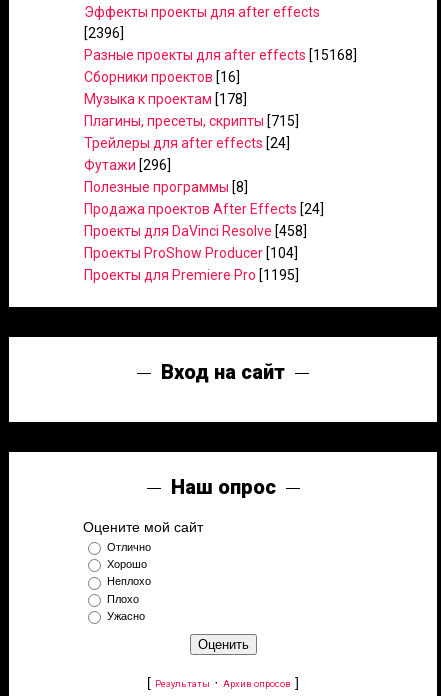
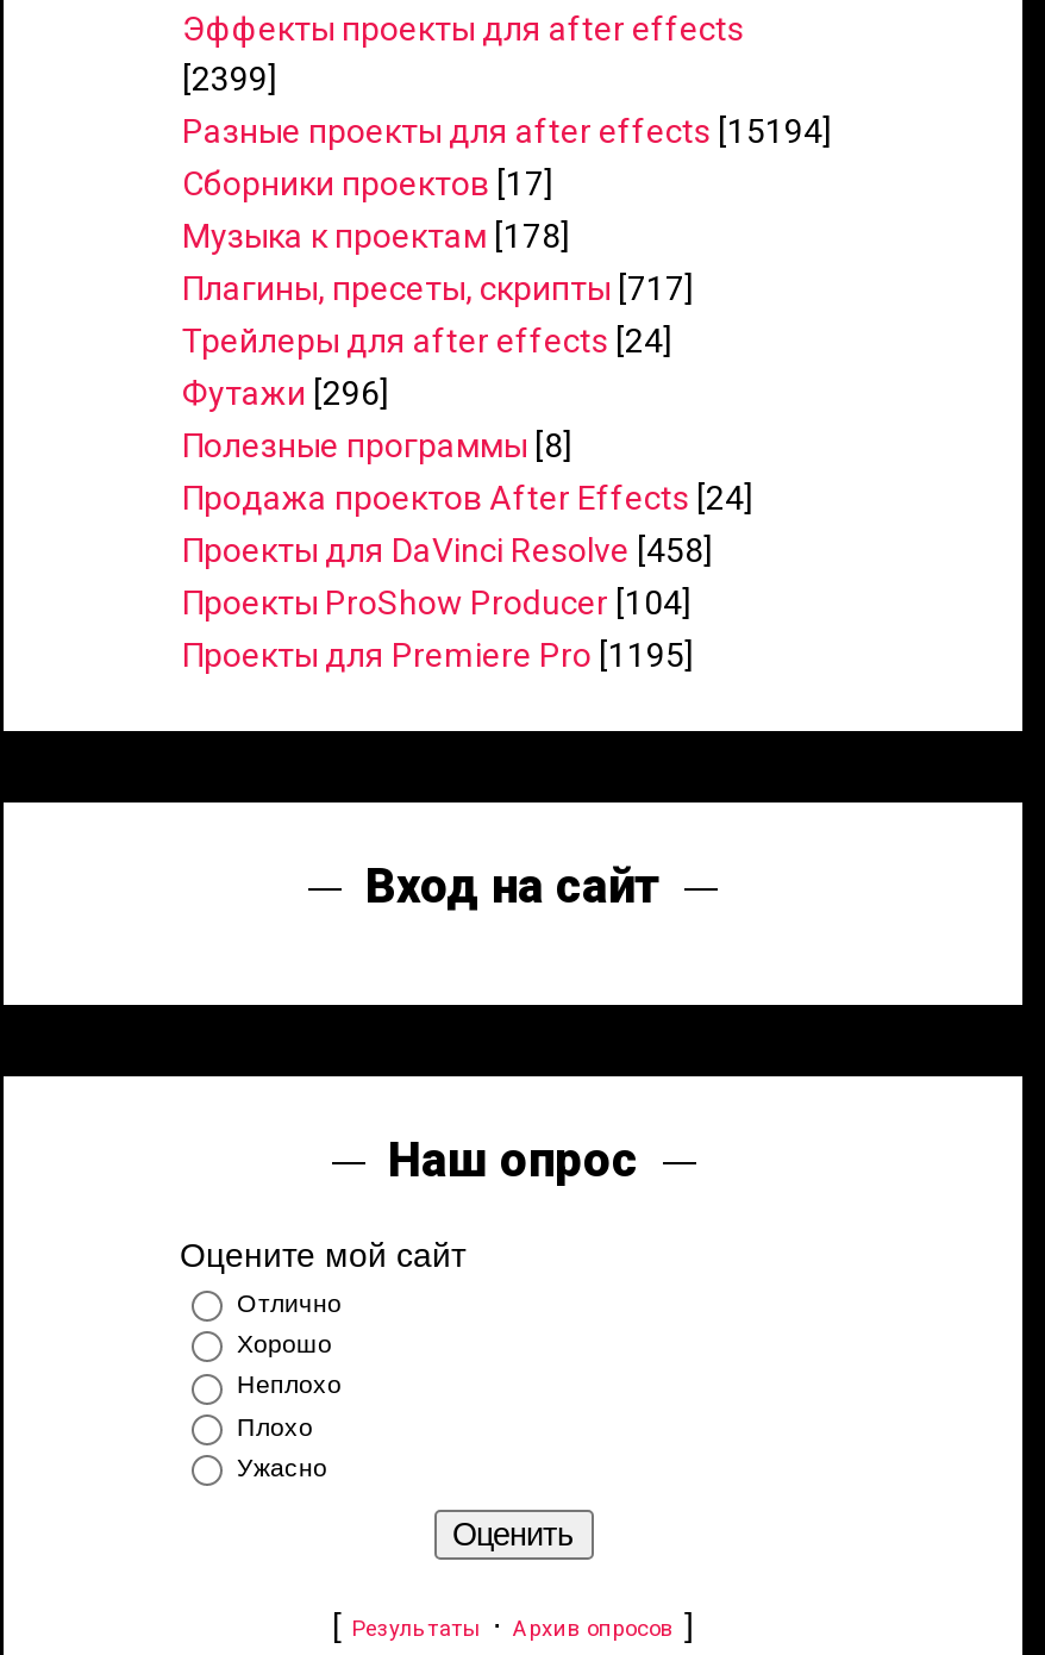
- [2396]
+ [2399]

- Разные проекты для after effects [15168]
+ Разные проекты для after effects [15194]

- Сборники проектов [16]
+ Сборники проектов [17]

- Плагины, пресеты, скрипты [715]
+ Плагины, пресеты, скрипты [717]
